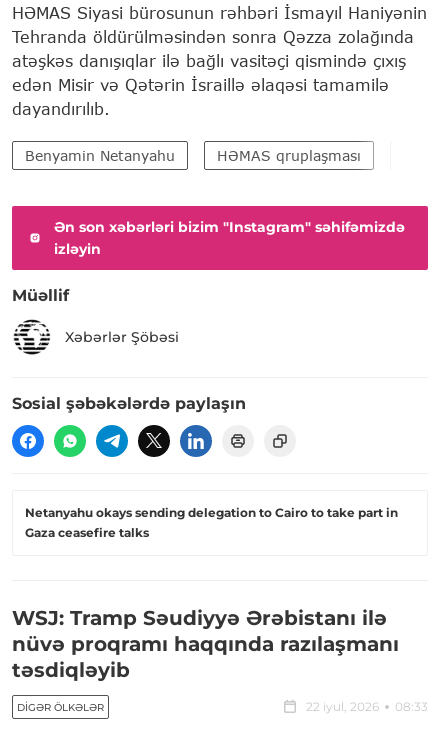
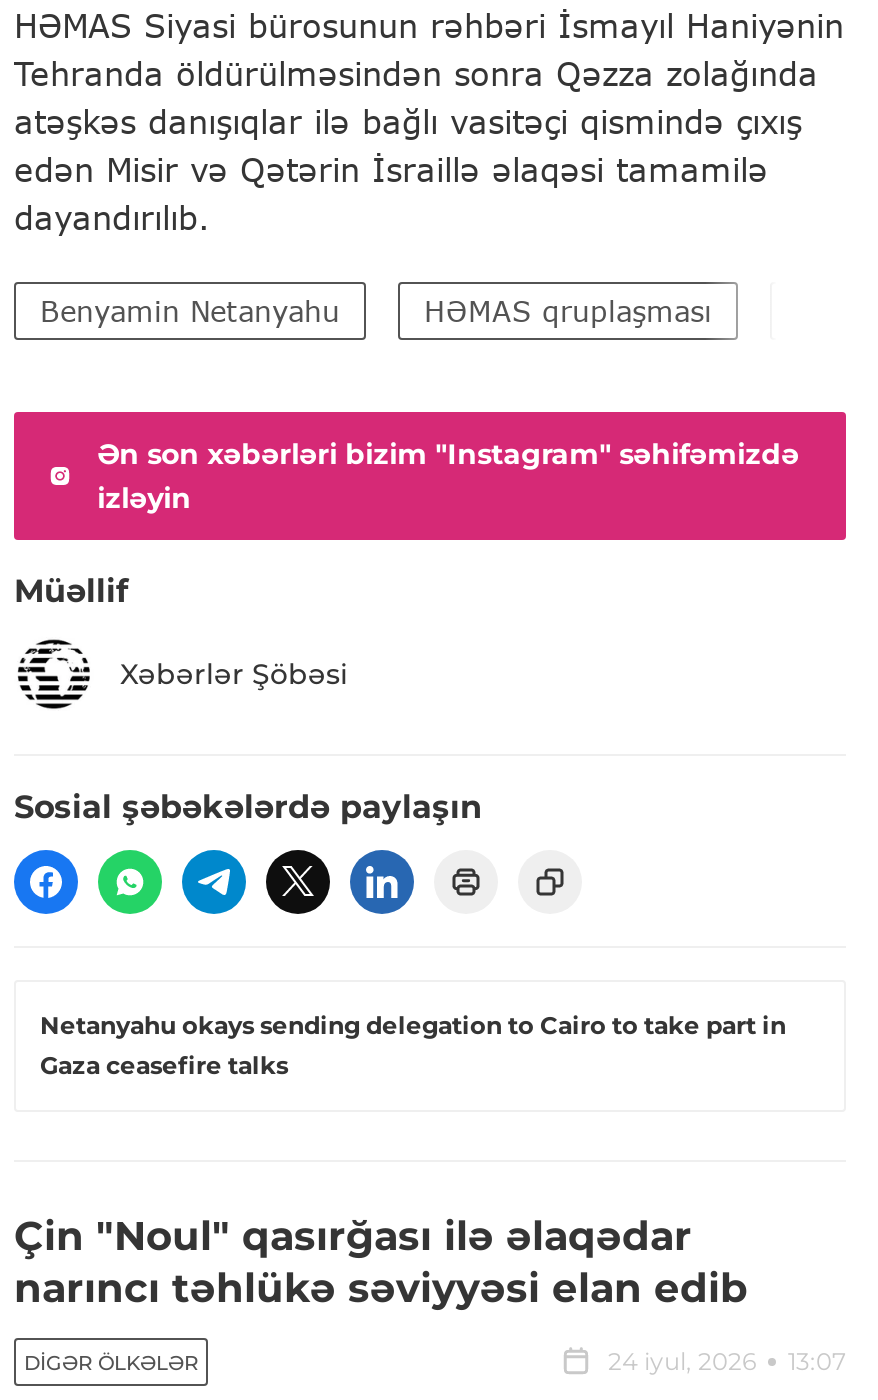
- WSJ: Tramp Səudiyyə Ərəbistanı ilə
- nüvə proqramı haqqında razılaşmanı
- təsdiqləyib
+ Çin "Noul" qasırğası ilə əlaqədar
+ narıncı təhlükə səviyyəsi elan edib

- 22 iyul, 2026
- 08:33
+ 24 iyul, 2026
+ 13:07
